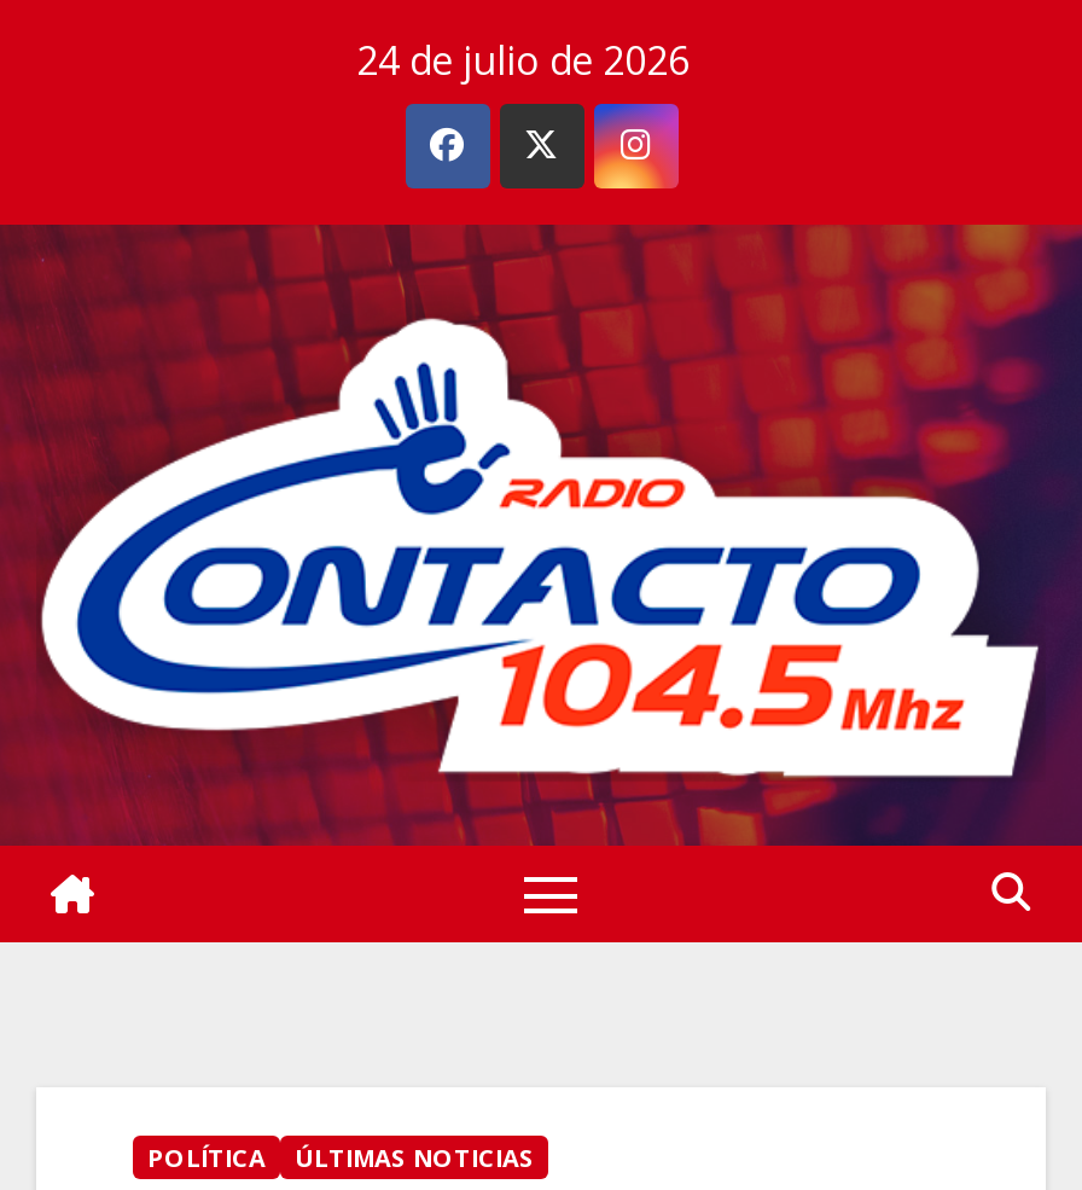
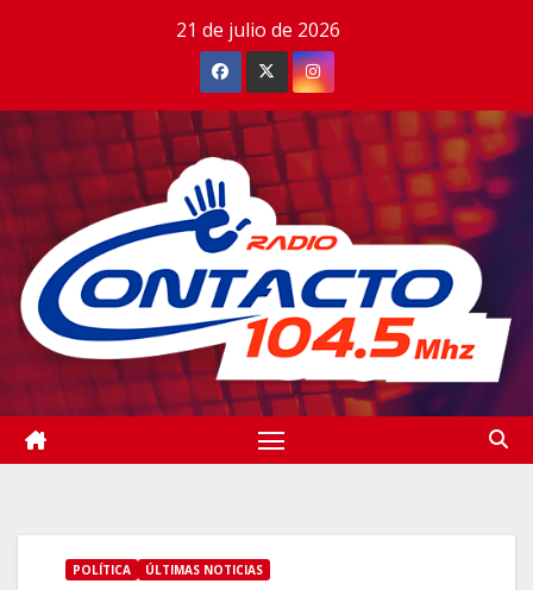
- 24 de julio de 2026
+ 21 de julio de 2026
